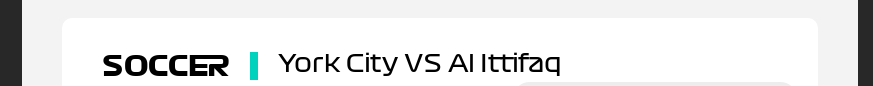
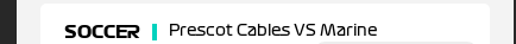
- York City VS Al Ittifaq
+ Prescot Cables VS Marine
